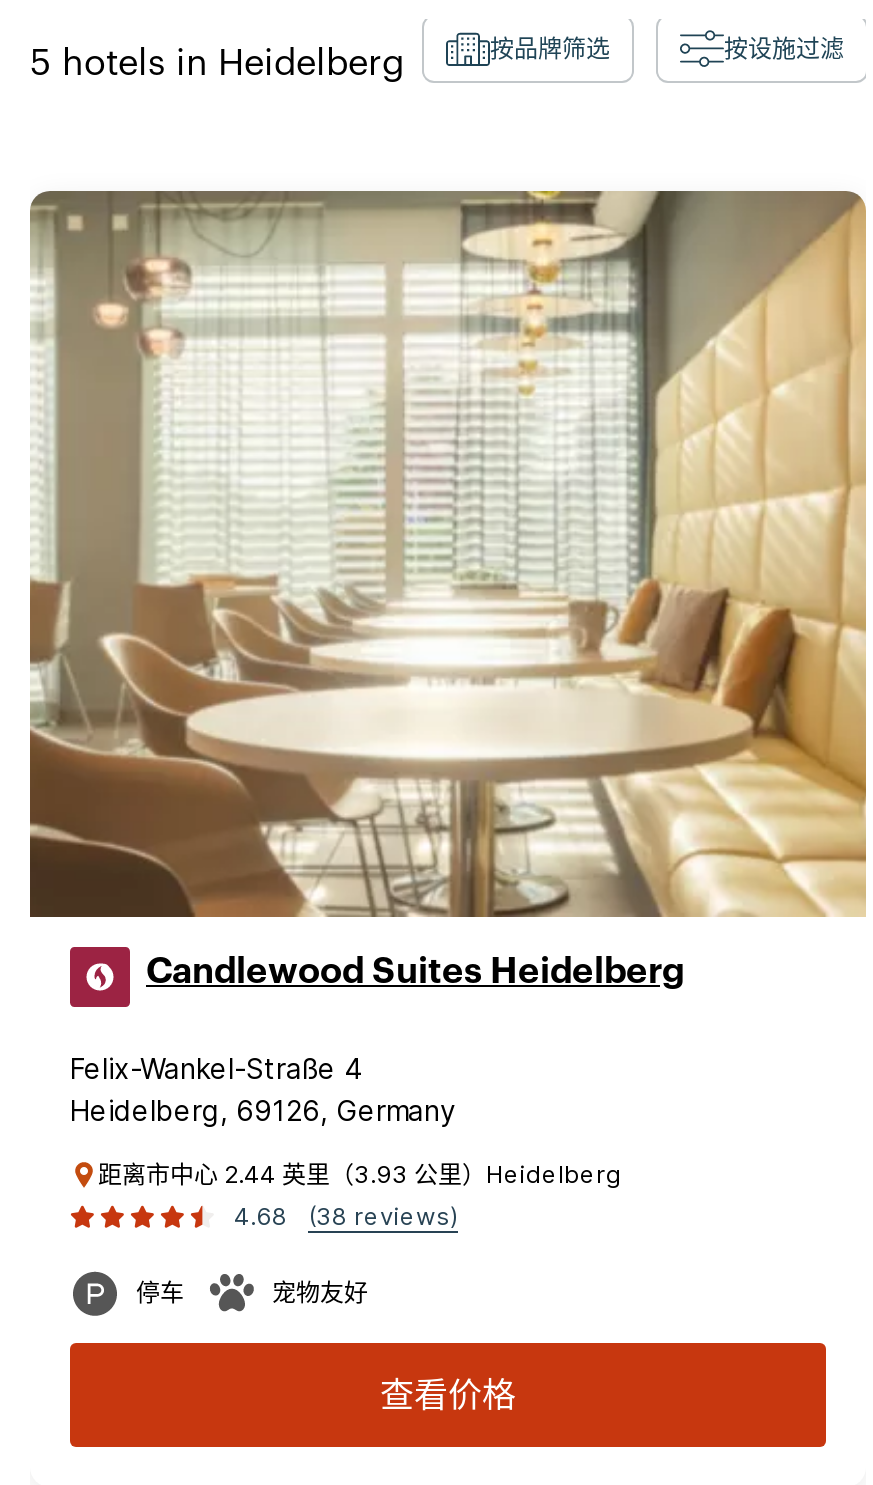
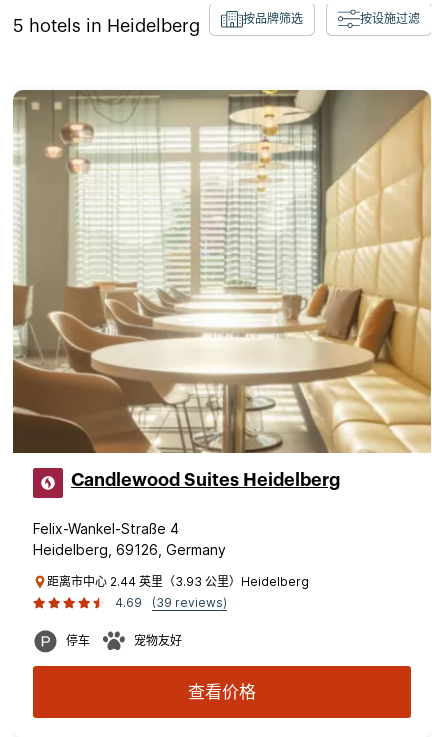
- 4.68
+ 4.69

- (38 reviews)
+ (39 reviews)
